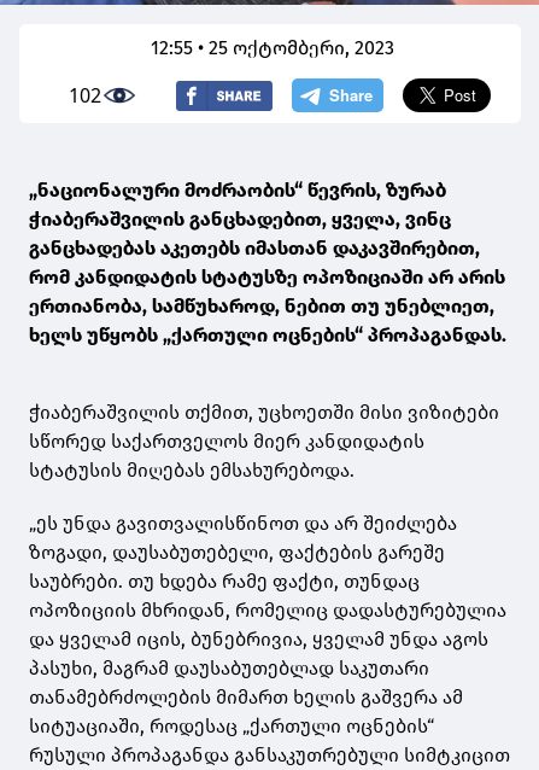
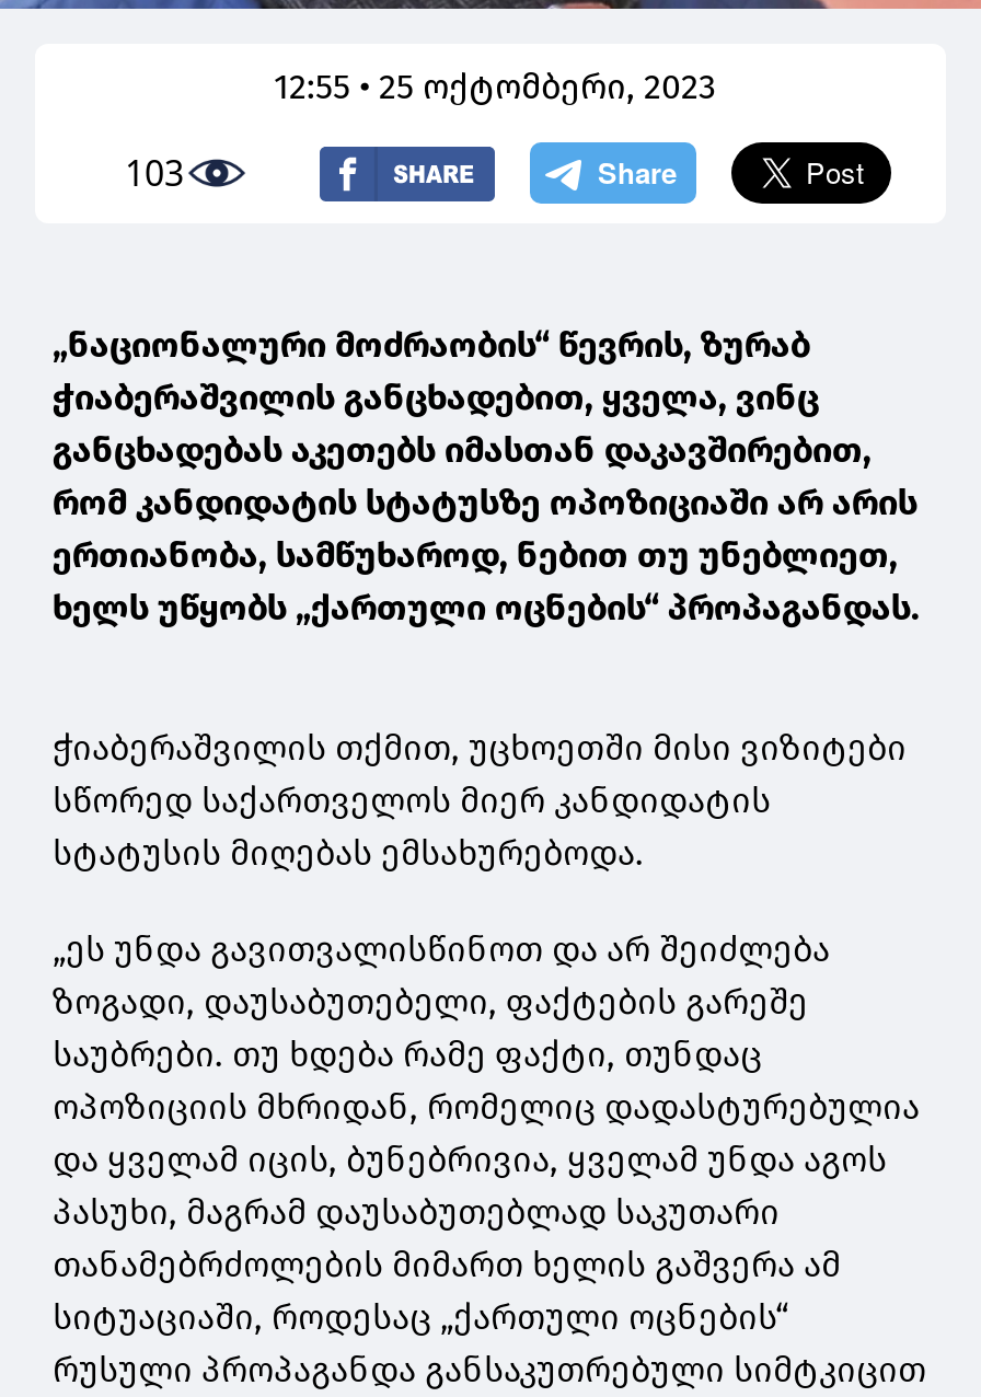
- 102
+ 103
